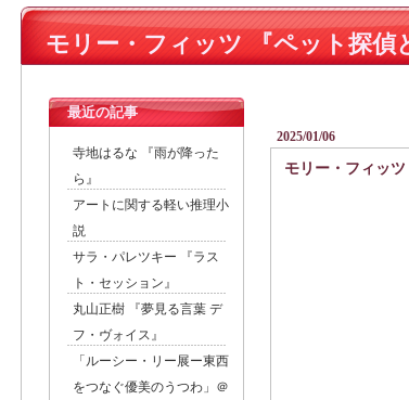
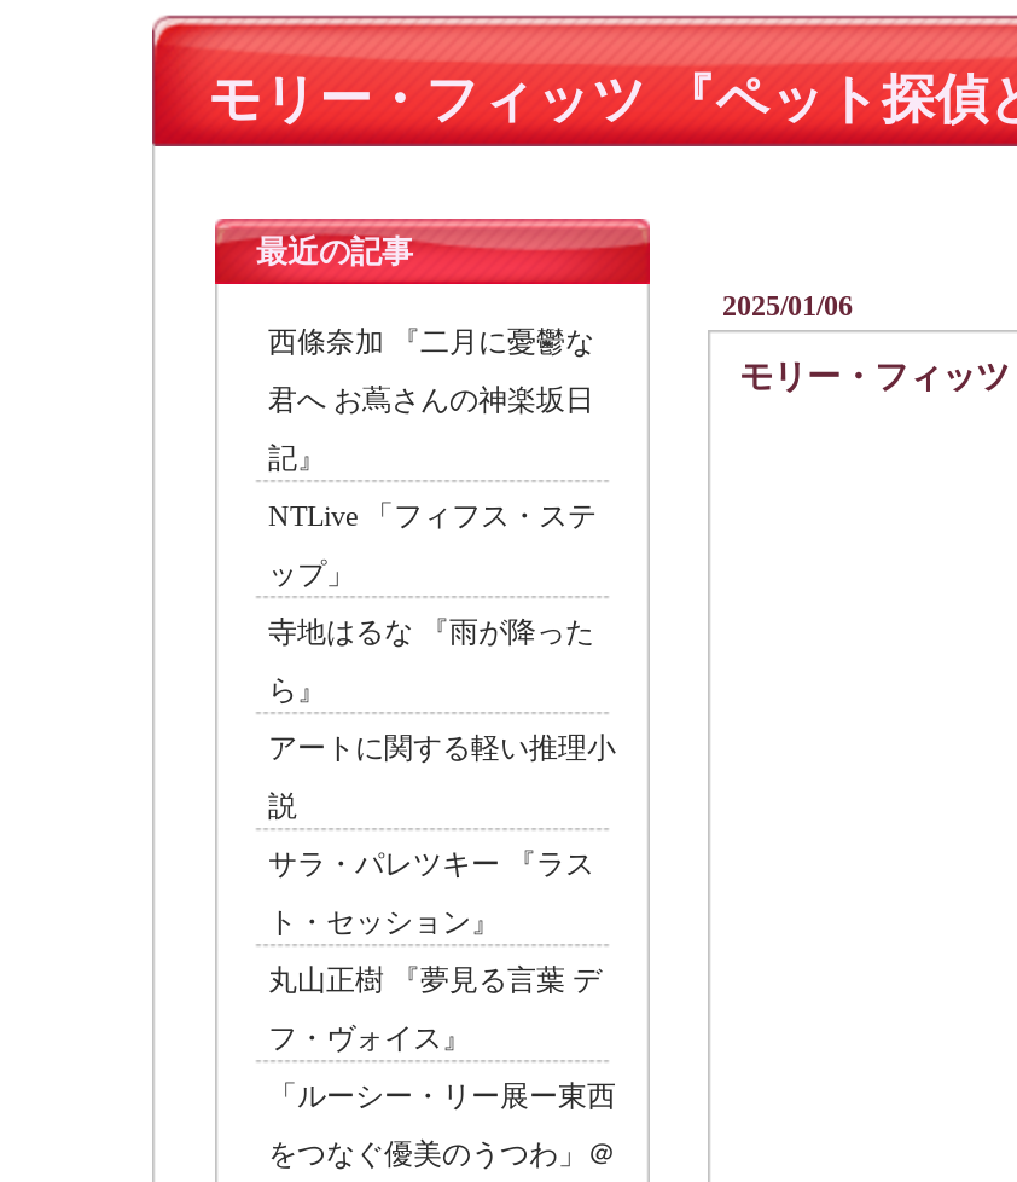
+ 西條奈加 『二月に憂鬱な
+ 君へ お蔦さんの神楽坂日
+ 記』
+ NTLive 「フィフス・ステ
+ ップ」
